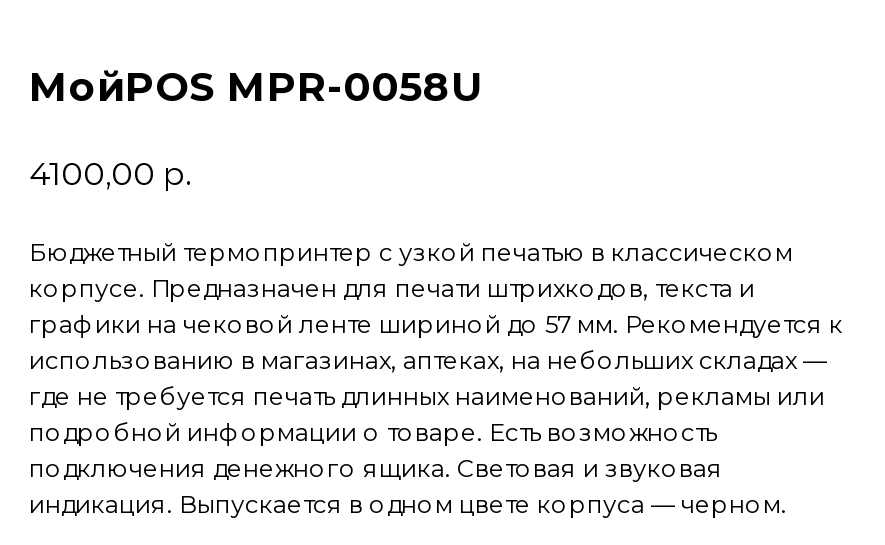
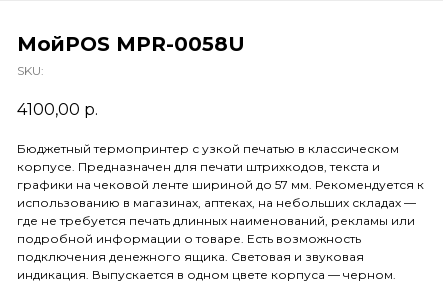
+ SKU:
